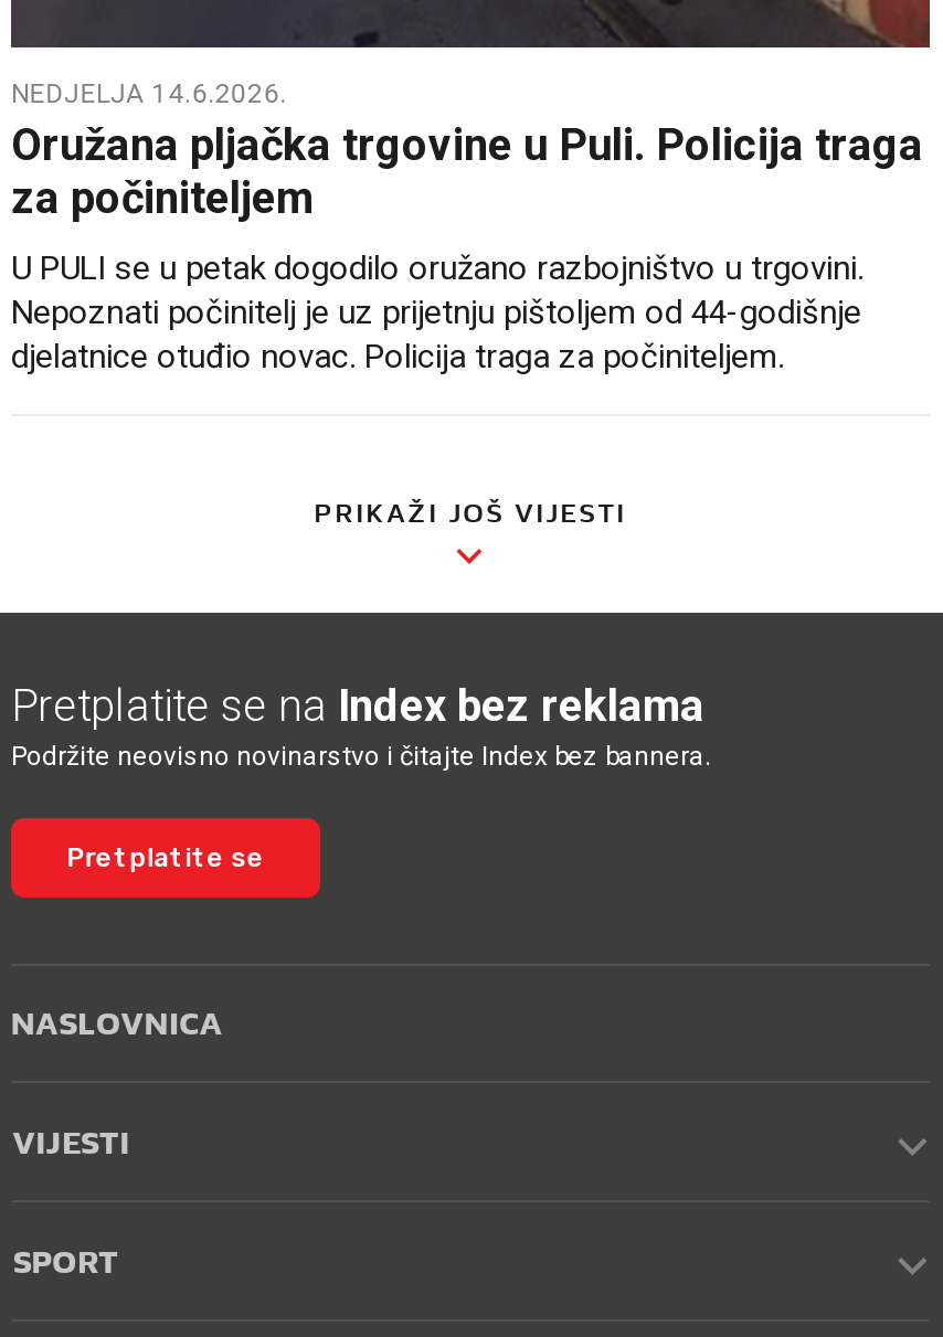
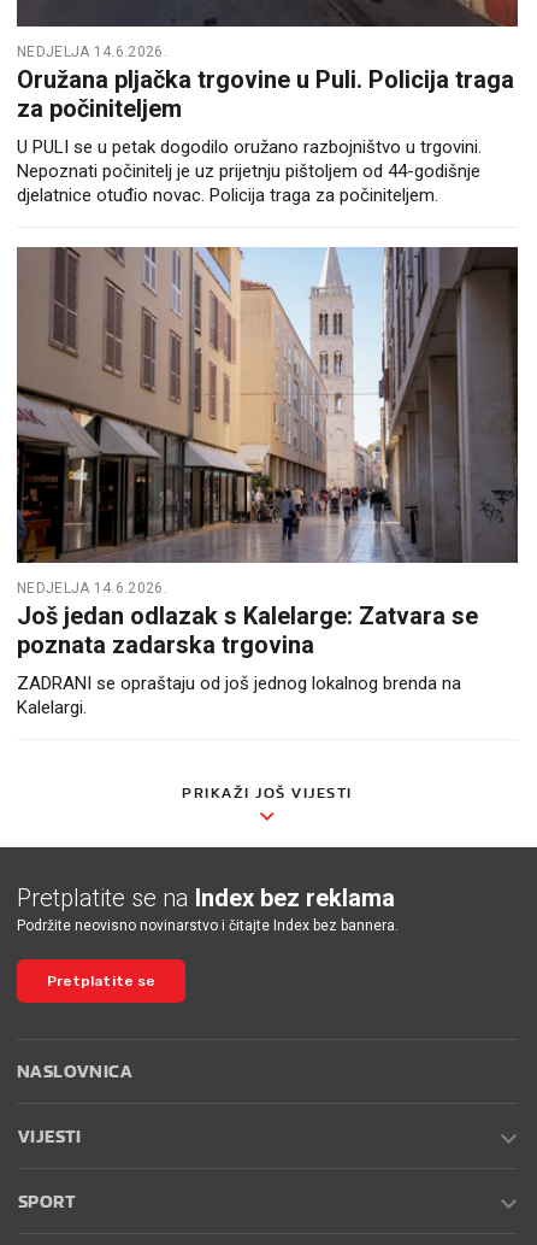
+ [image]
+ NEDJELJA 14.6.2026.
+ Još jedan odlazak s Kalelarge: Zatvara se
+ poznata zadarska trgovina
+ ZADRANI se opraštaju od još jednog lokalnog brenda na
+ Kalelargi.
